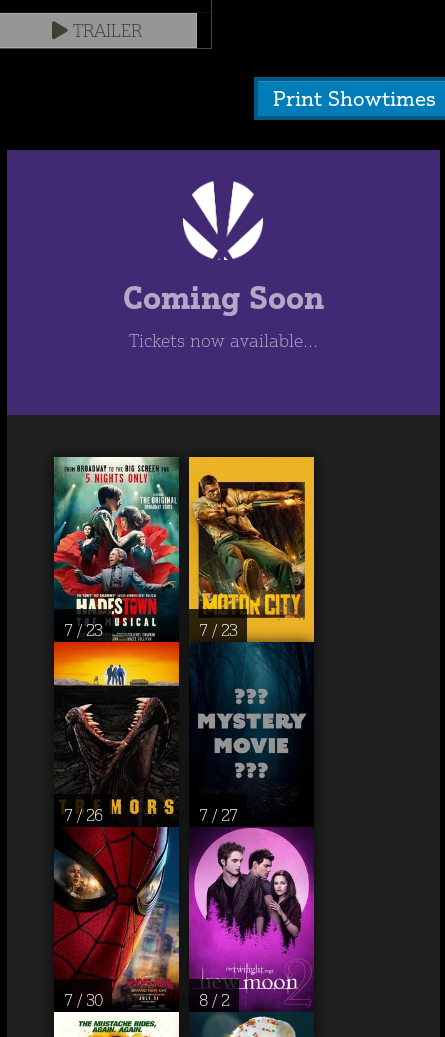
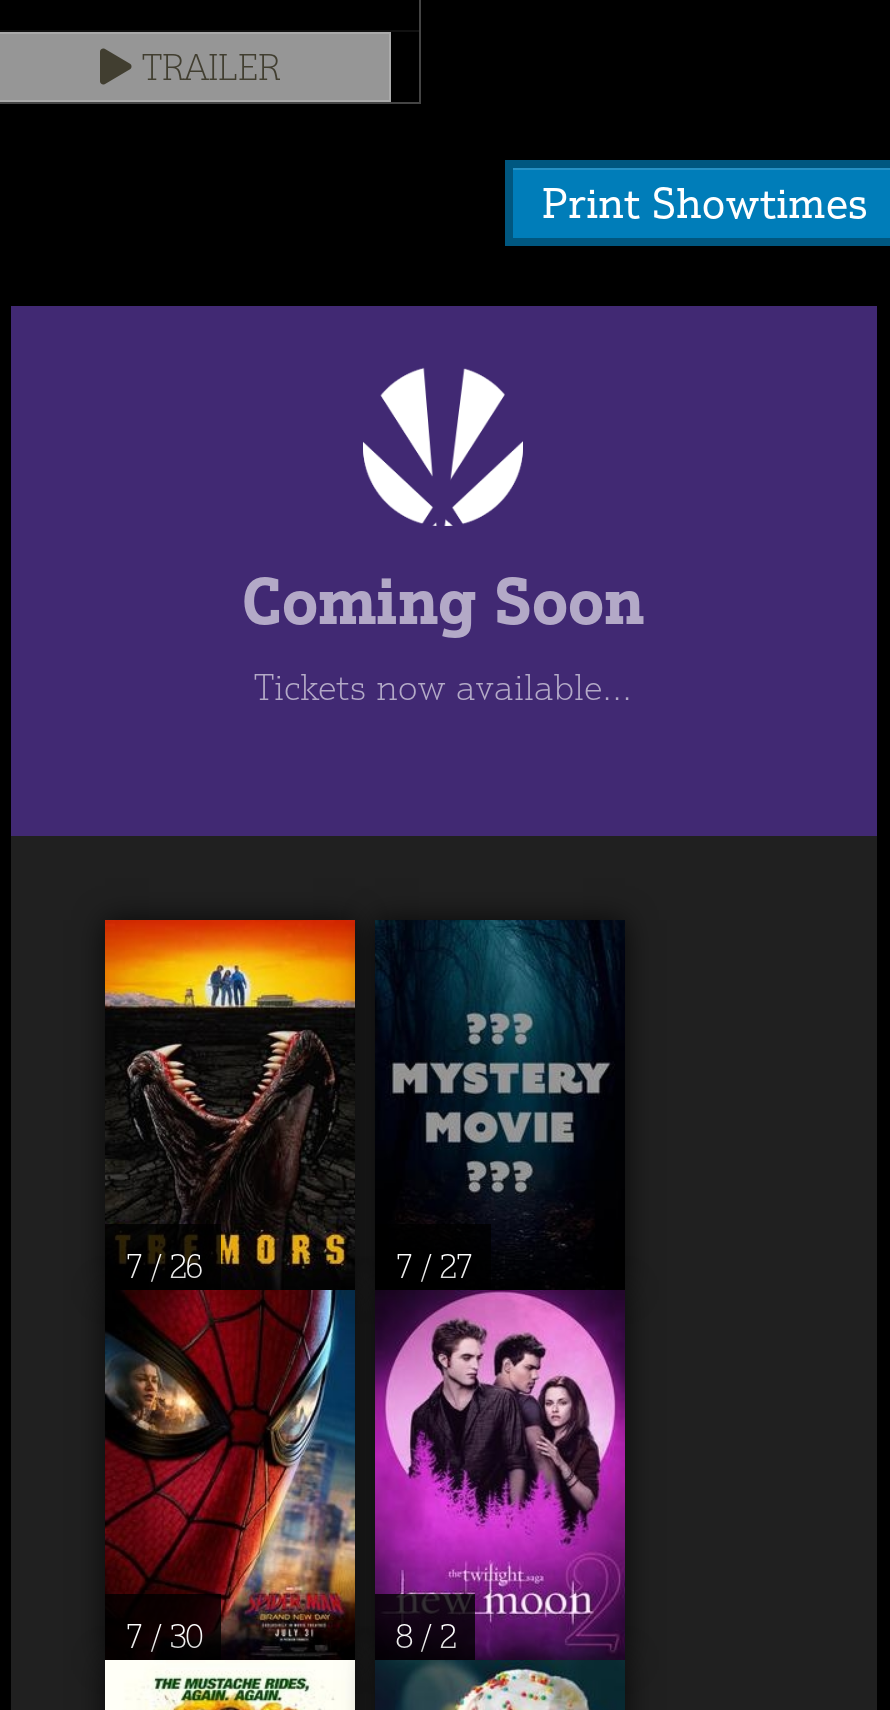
- [image]
- 7 / 23
- 7 / 23

- [image]
